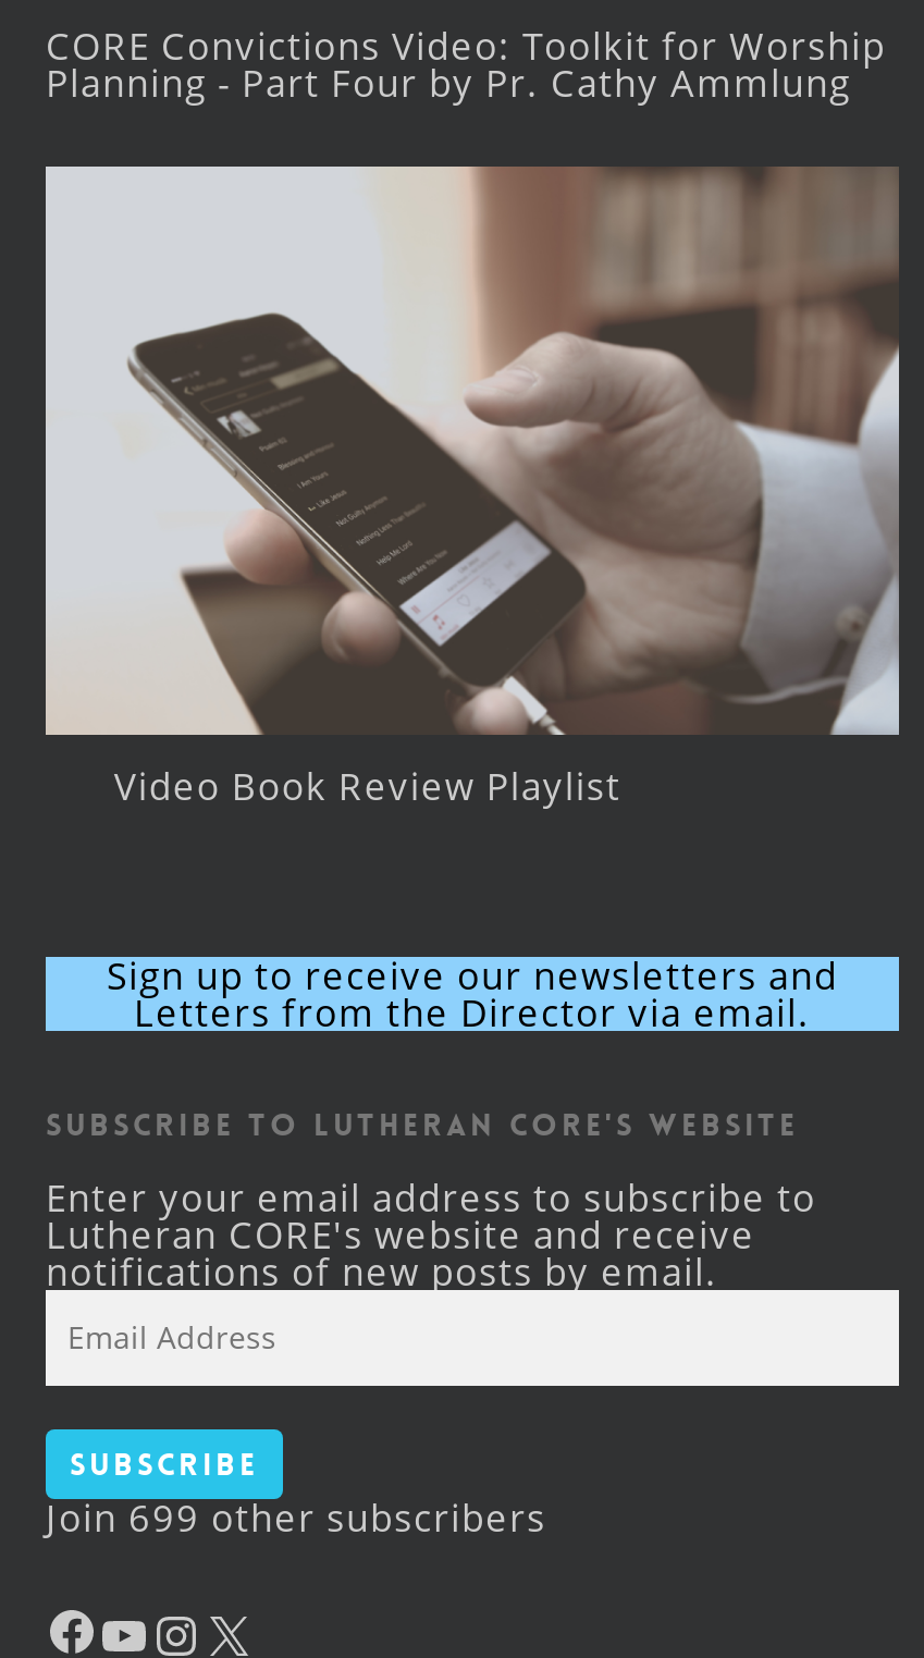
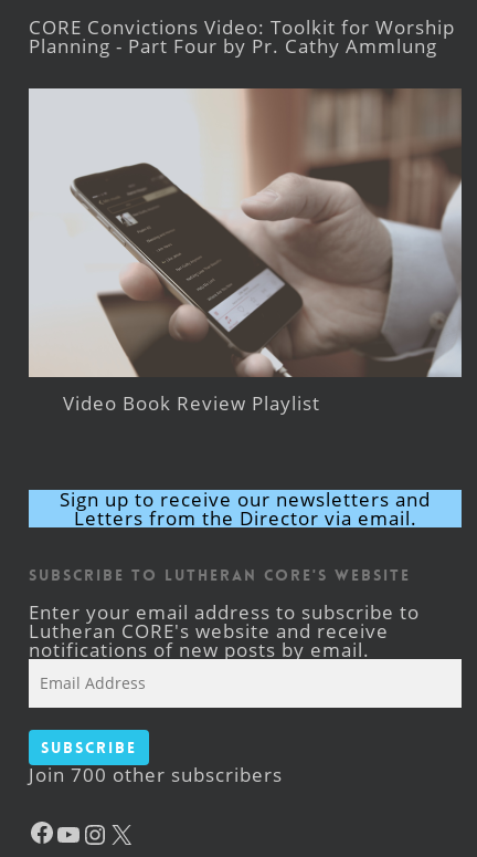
- Join 699 other subscribers
+ Join 700 other subscribers
